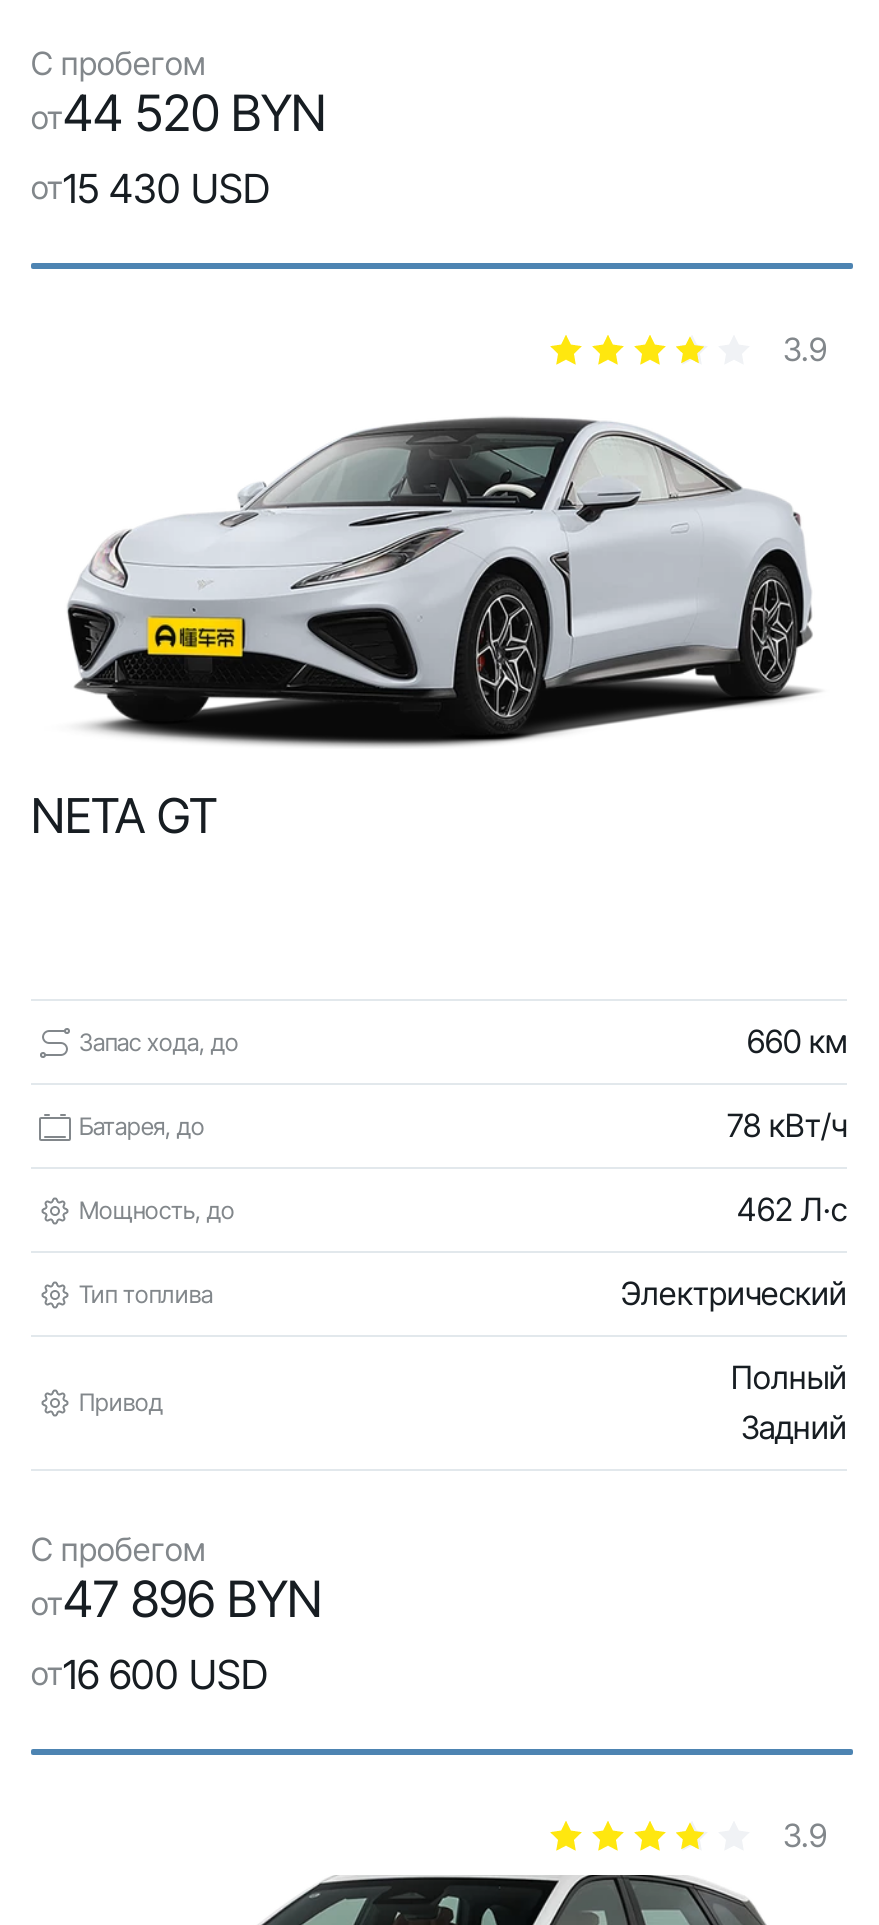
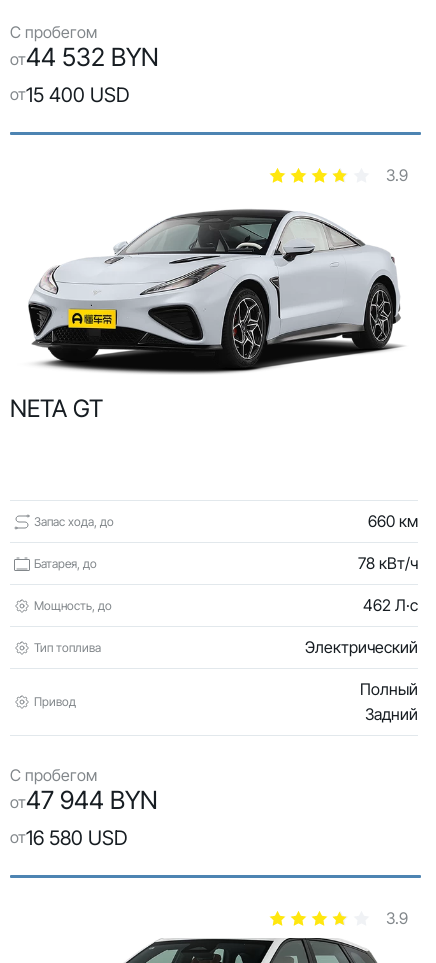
- от44 520 BYN
+ от44 532 BYN

- от15 430 USD
+ от15 400 USD

- от47 896 BYN
+ от47 944 BYN

- от16 600 USD
+ от16 580 USD
